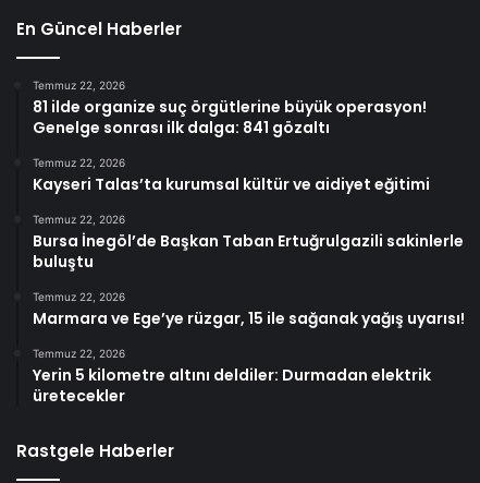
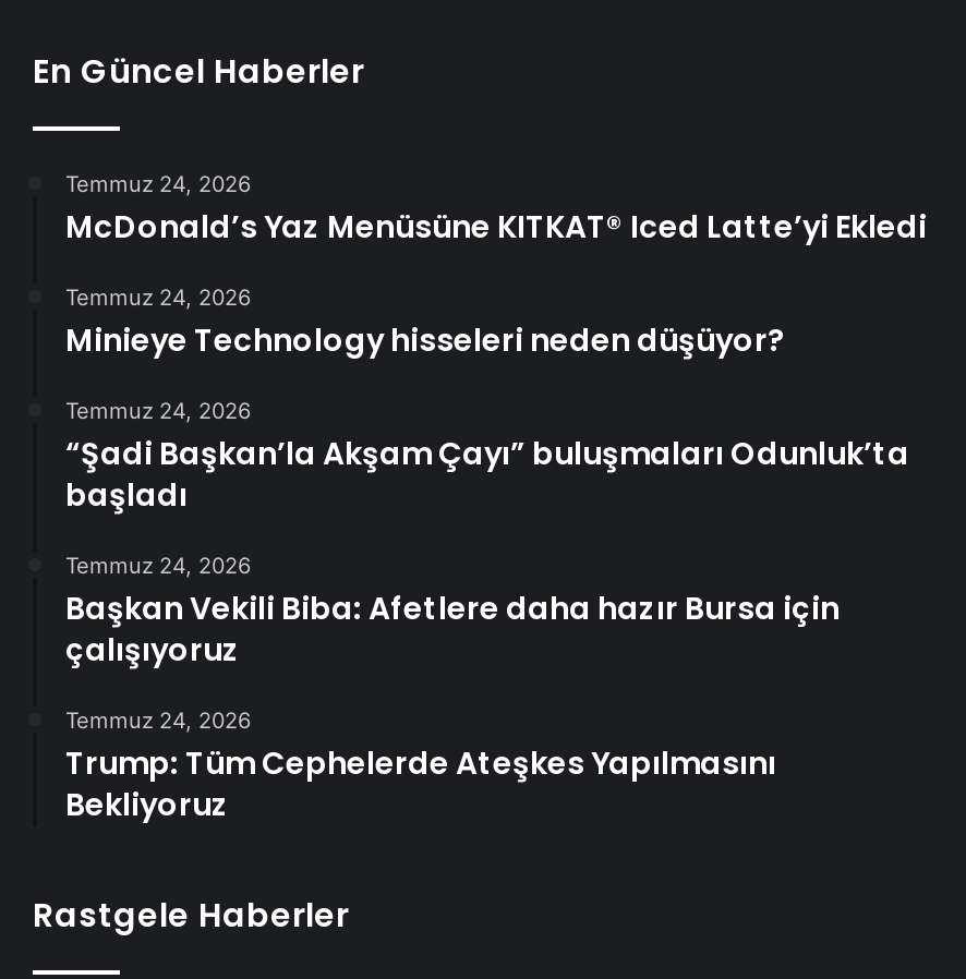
- Temmuz 22, 2026
- 81 ilde organize suç örgütlerine büyük operasyon!
- Genelge sonrası ilk dalga: 841 gözaltı
+ Temmuz 24, 2026
+ McDonald’s Yaz Menüsüne KITKAT® Iced Latte’yi Ekledi

- Temmuz 22, 2026
- Kayseri Talas’ta kurumsal kültür ve aidiyet eğitimi
+ Temmuz 24, 2026
+ Minieye Technology hisseleri neden düşüyor?

- Temmuz 22, 2026
- Bursa İnegöl’de Başkan Taban Ertuğrulgazili sakinlerle
- buluştu
+ Temmuz 24, 2026
+ “Şadi Başkan’la Akşam Çayı” buluşmaları Odunluk’ta
+ başladı

- Temmuz 22, 2026
- Marmara ve Ege’ye rüzgar, 15 ile sağanak yağış uyarısı!
+ Temmuz 24, 2026
+ Başkan Vekili Biba: Afetlere daha hazır Bursa için
+ çalışıyoruz

- Temmuz 22, 2026
- Yerin 5 kilometre altını deldiler: Durmadan elektrik
- üretecekler
+ Temmuz 24, 2026
+ Trump: Tüm Cephelerde Ateşkes Yapılmasını
+ Bekliyoruz
